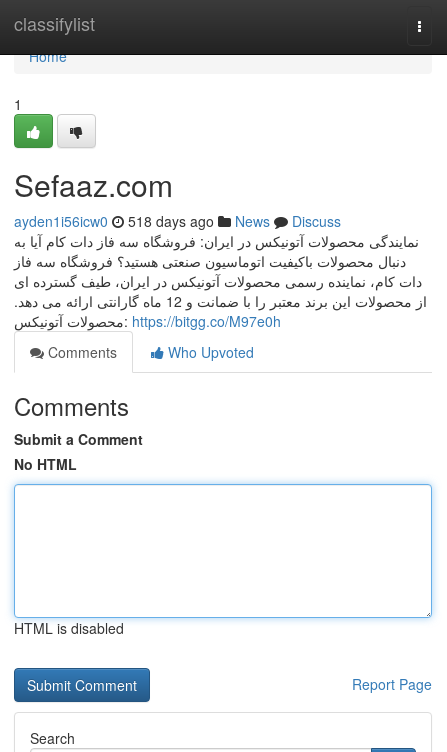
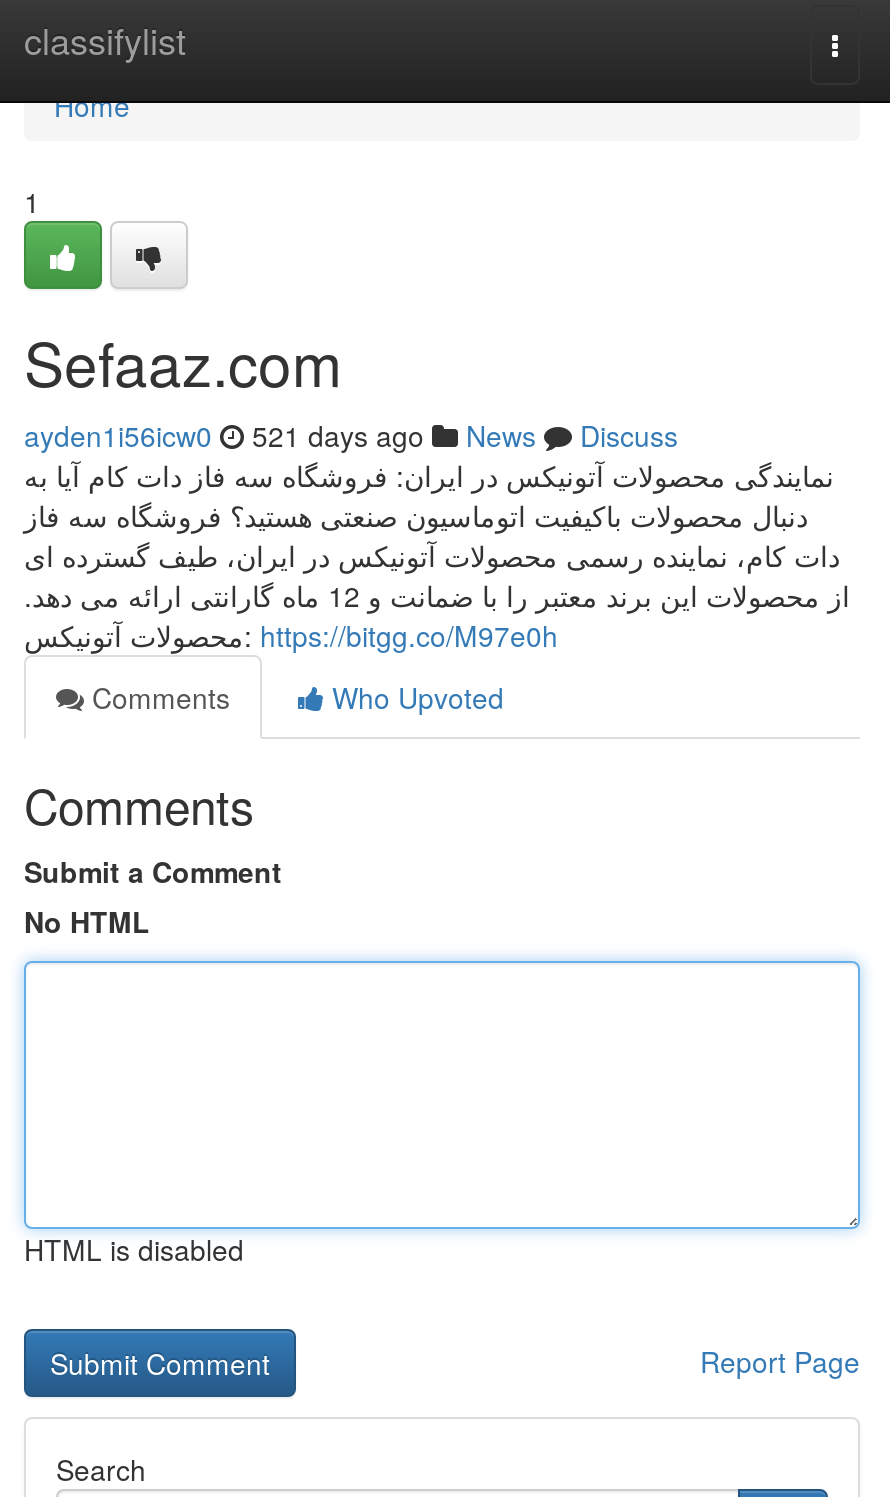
- ayden1i56icw0 518 days ago News Discuss
+ ayden1i56icw0 521 days ago News Discuss
